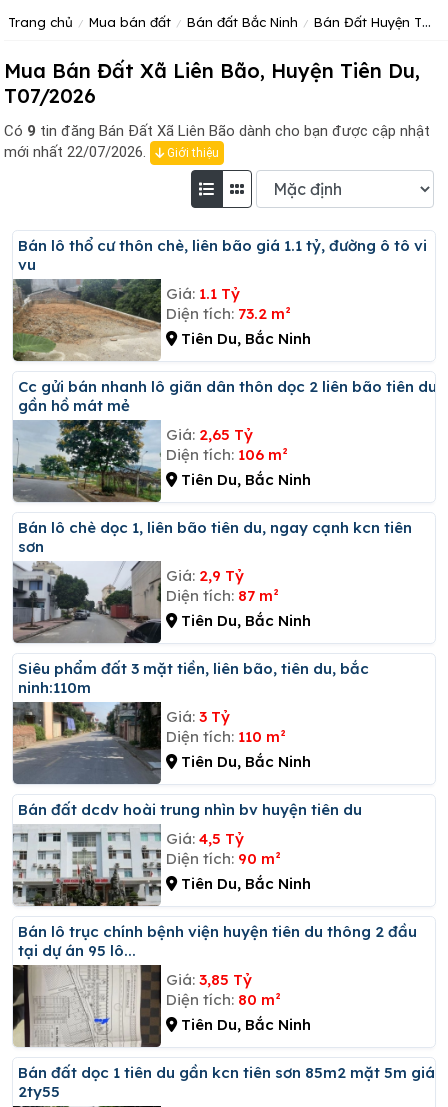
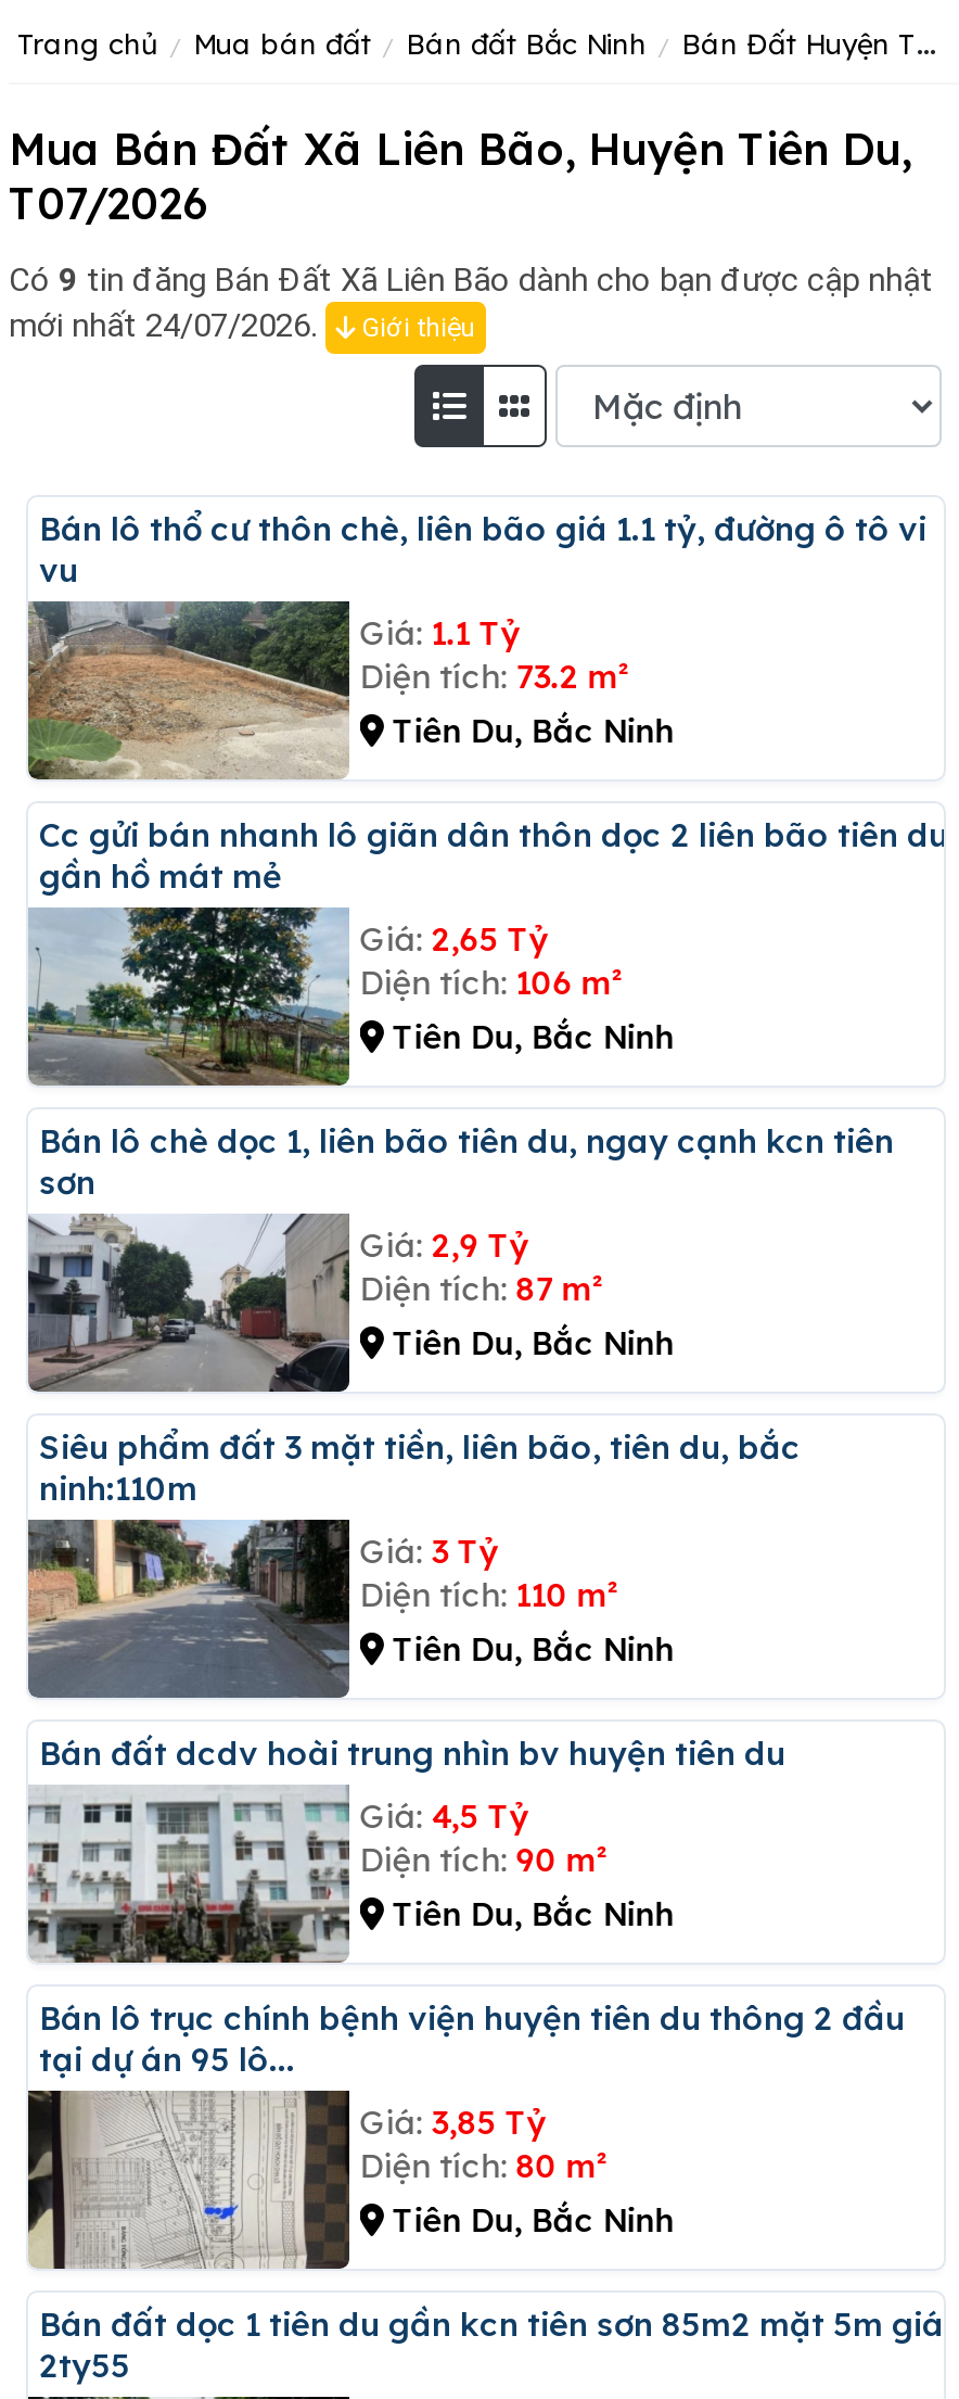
- mới nhất 22/07/2026. Giới thiệu
+ mới nhất 24/07/2026. Giới thiệu
